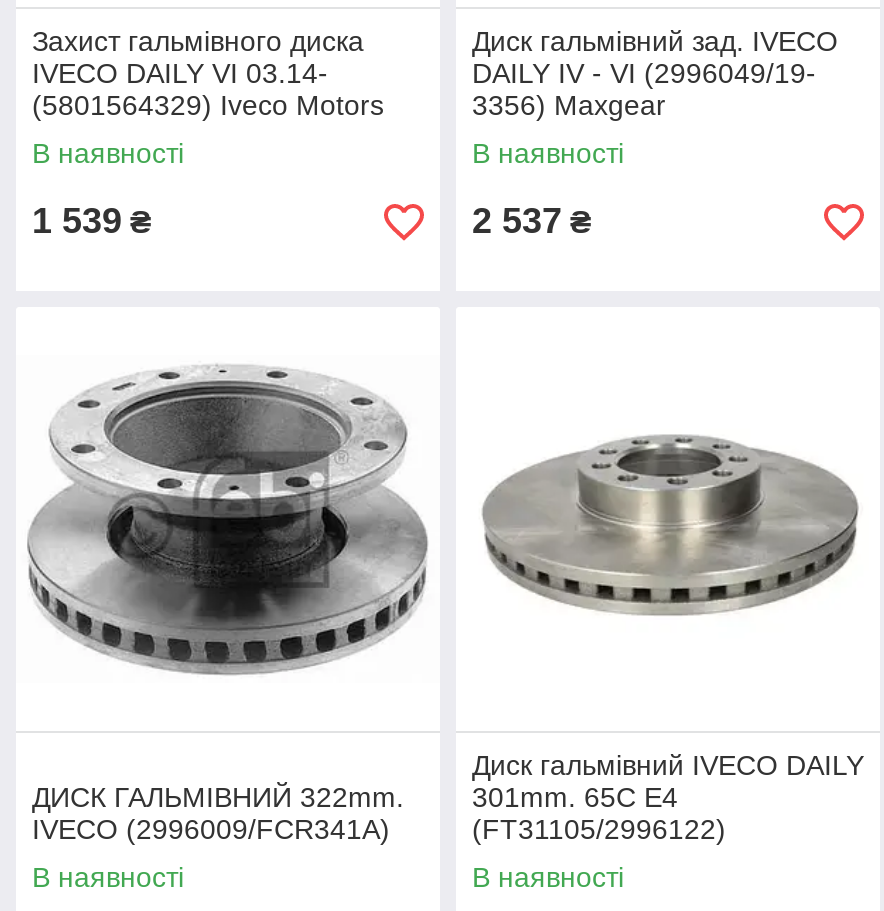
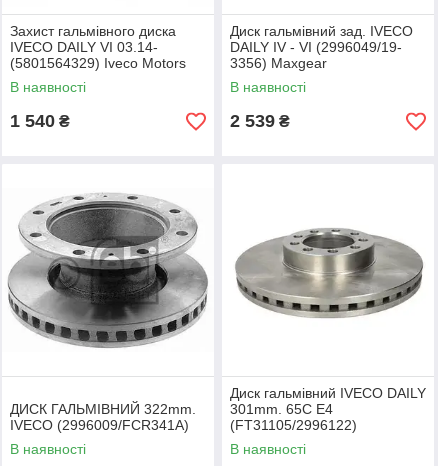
- 1 539 ₴
+ 1 540 ₴

- 2 537 ₴
+ 2 539 ₴
